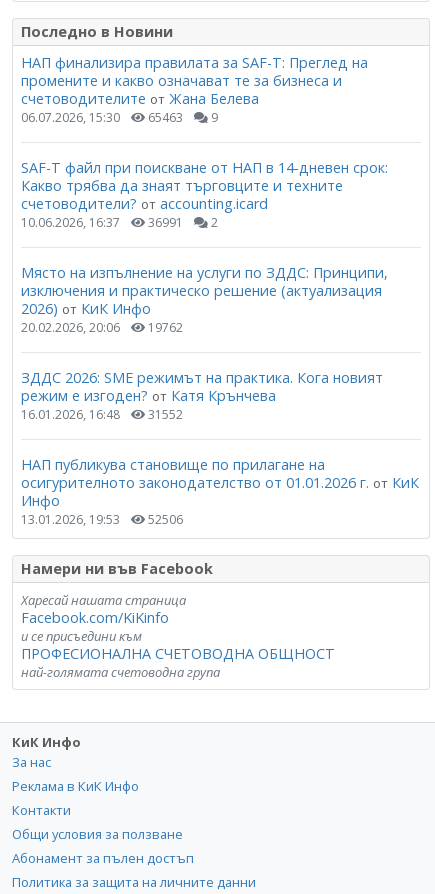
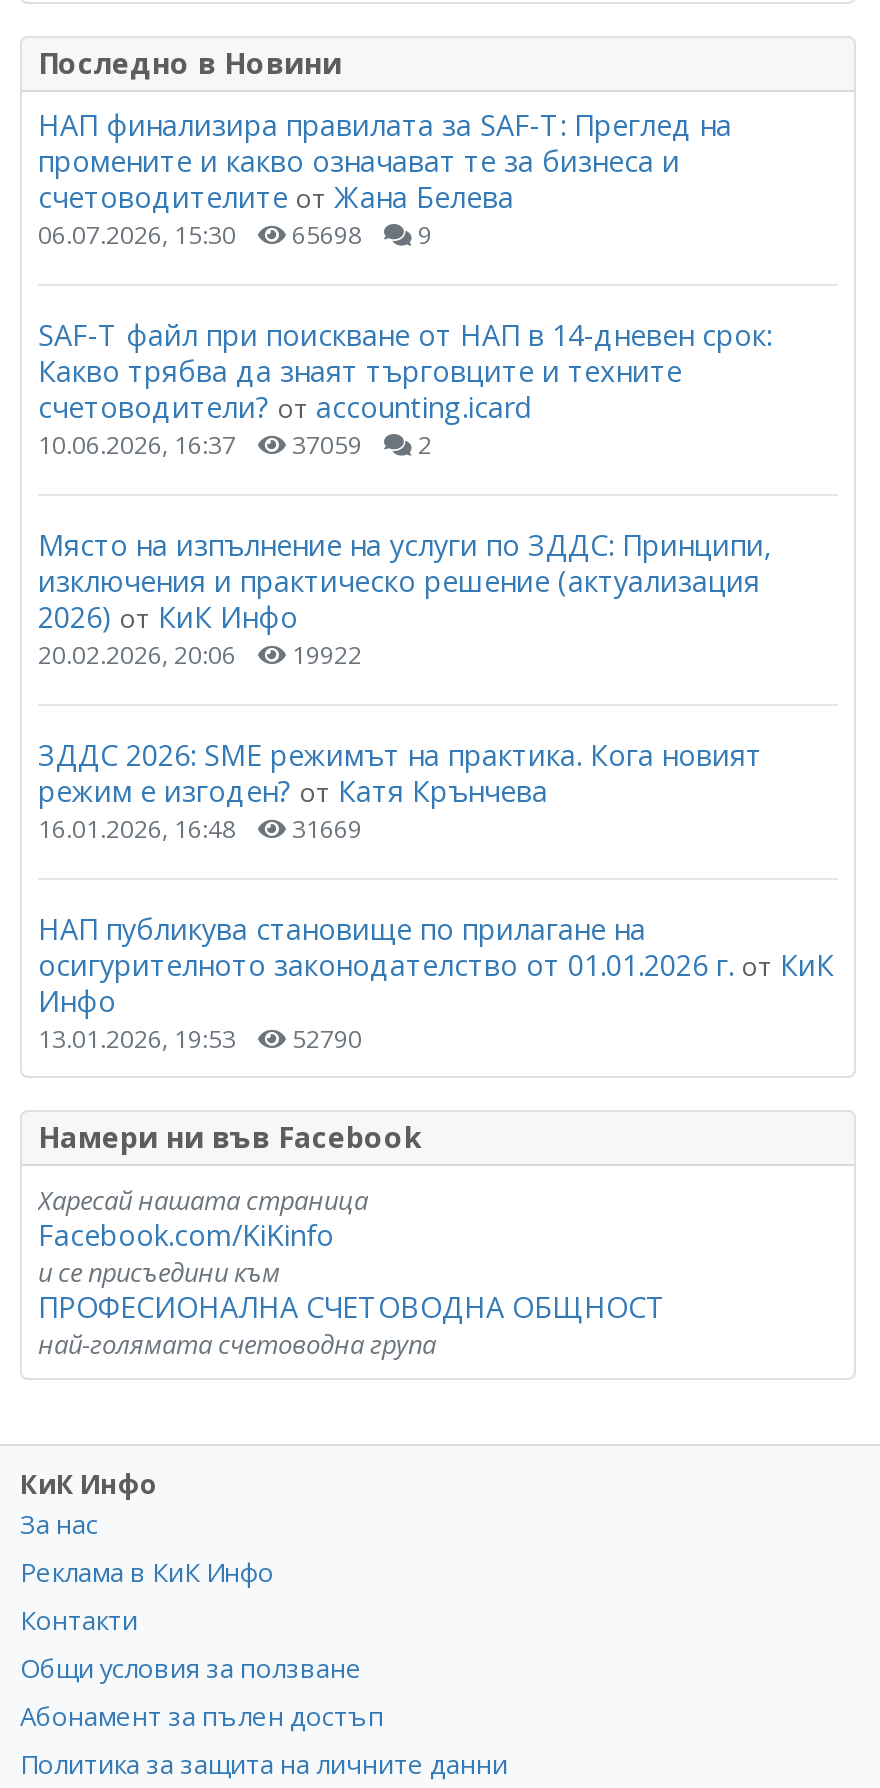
- 06.07.2026, 15:30 65463 9
+ 06.07.2026, 15:30 65698 9

- 10.06.2026, 16:37 36991 2
+ 10.06.2026, 16:37 37059 2

- 20.02.2026, 20:06 19762
+ 20.02.2026, 20:06 19922

- 16.01.2026, 16:48 31552
+ 16.01.2026, 16:48 31669

- 13.01.2026, 19:53 52506
+ 13.01.2026, 19:53 52790
